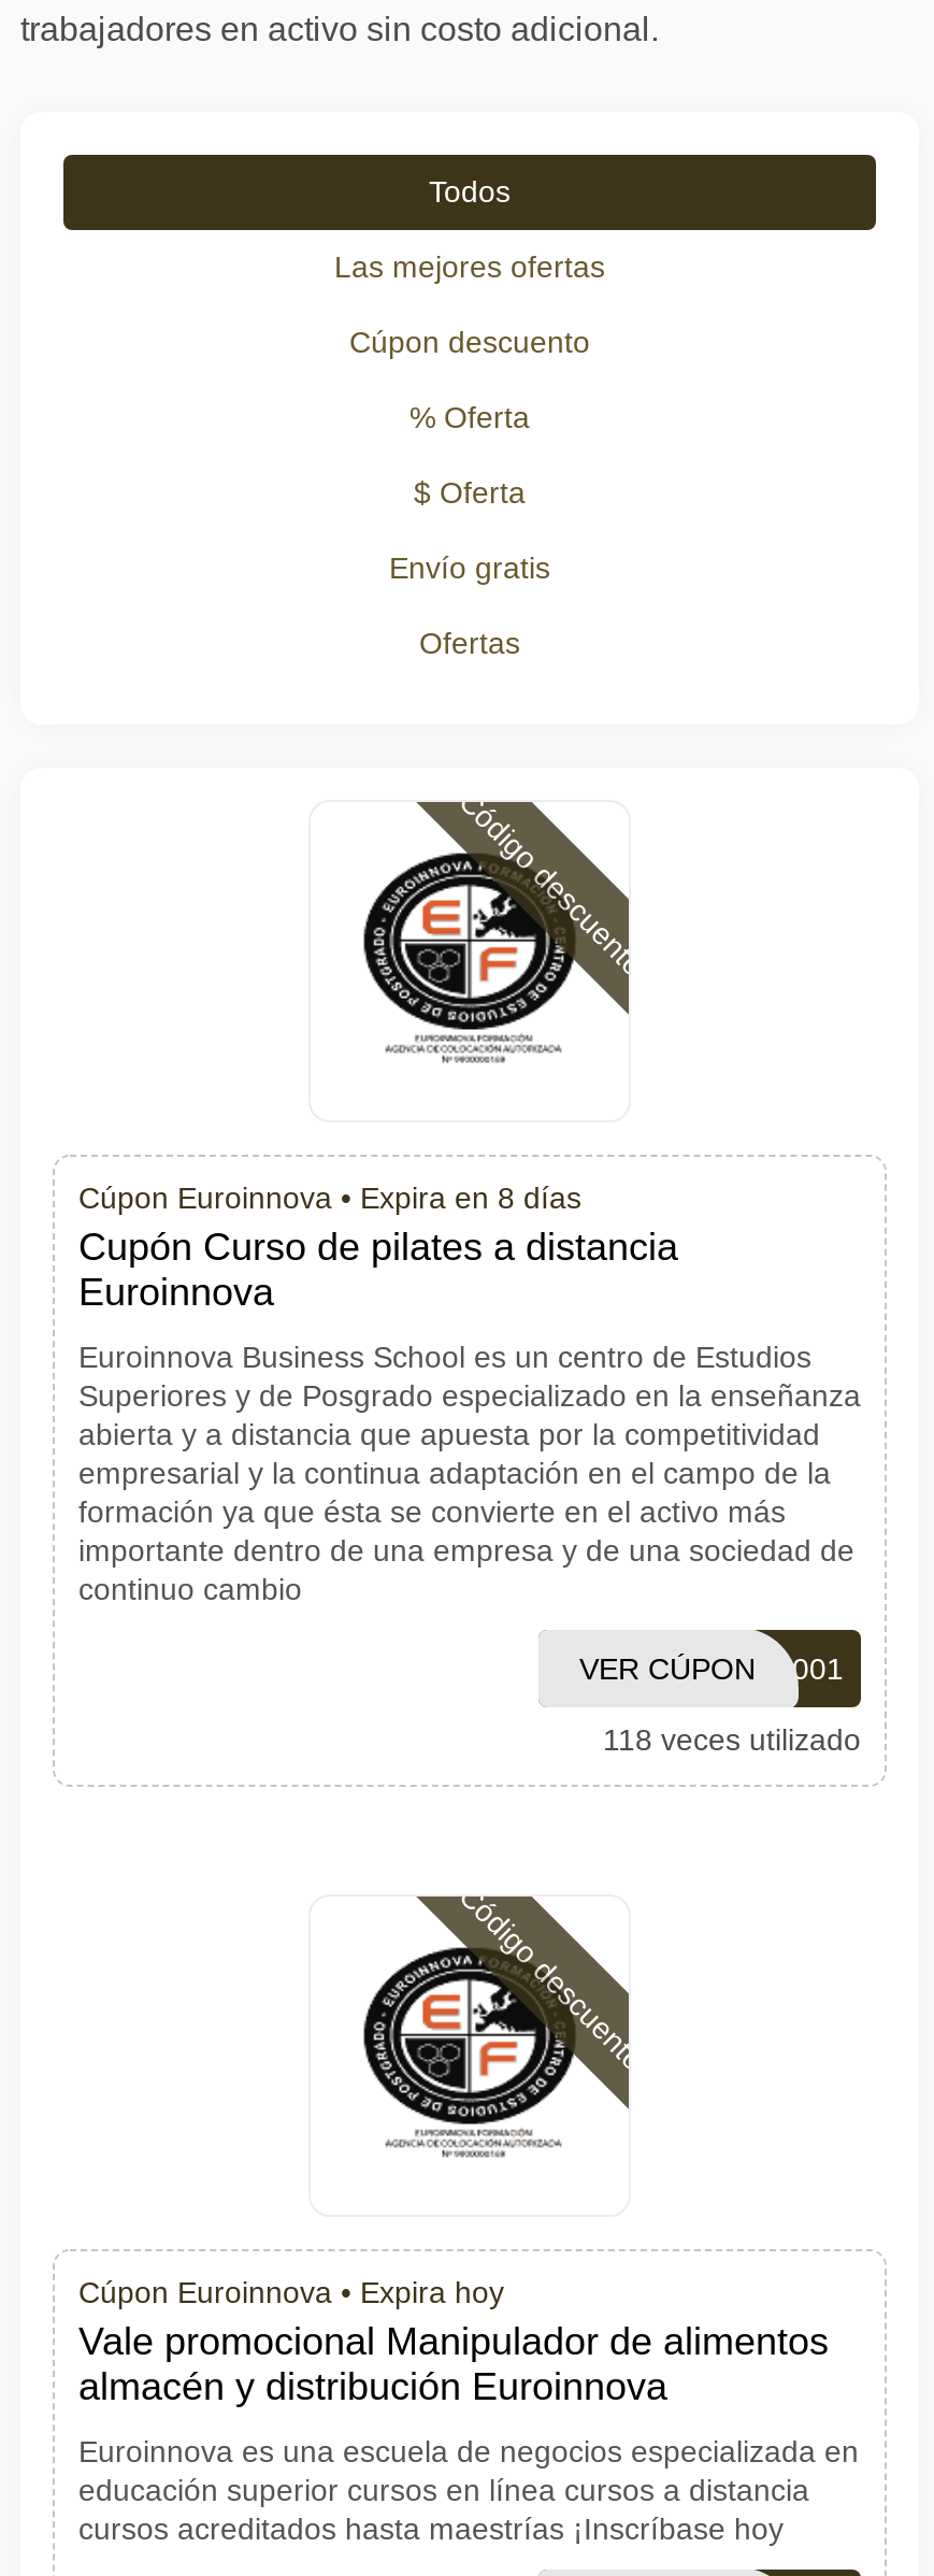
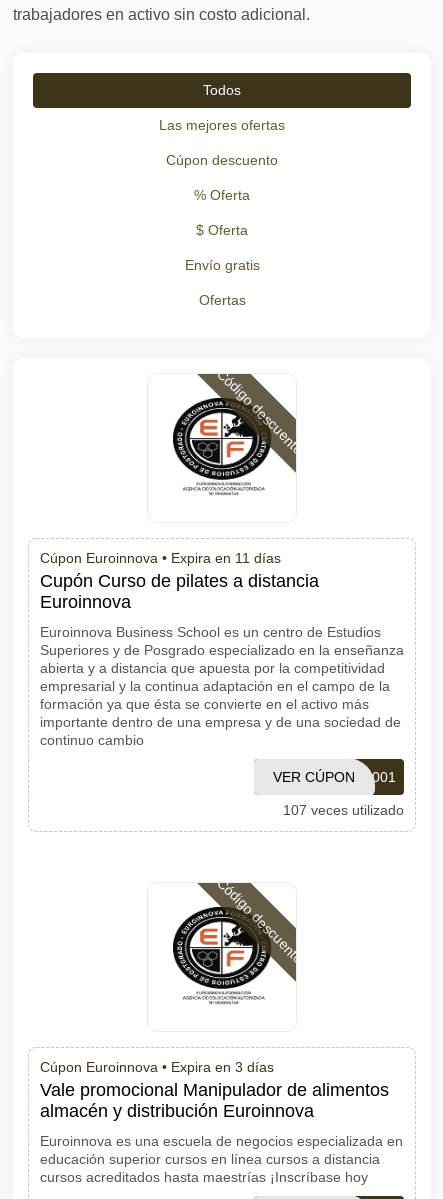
- Cúpon Euroinnova • Expira en 8 días
+ Cúpon Euroinnova • Expira en 11 días

- 118 veces utilizado
+ 107 veces utilizado

- Cúpon Euroinnova • Expira hoy
+ Cúpon Euroinnova • Expira en 3 días
